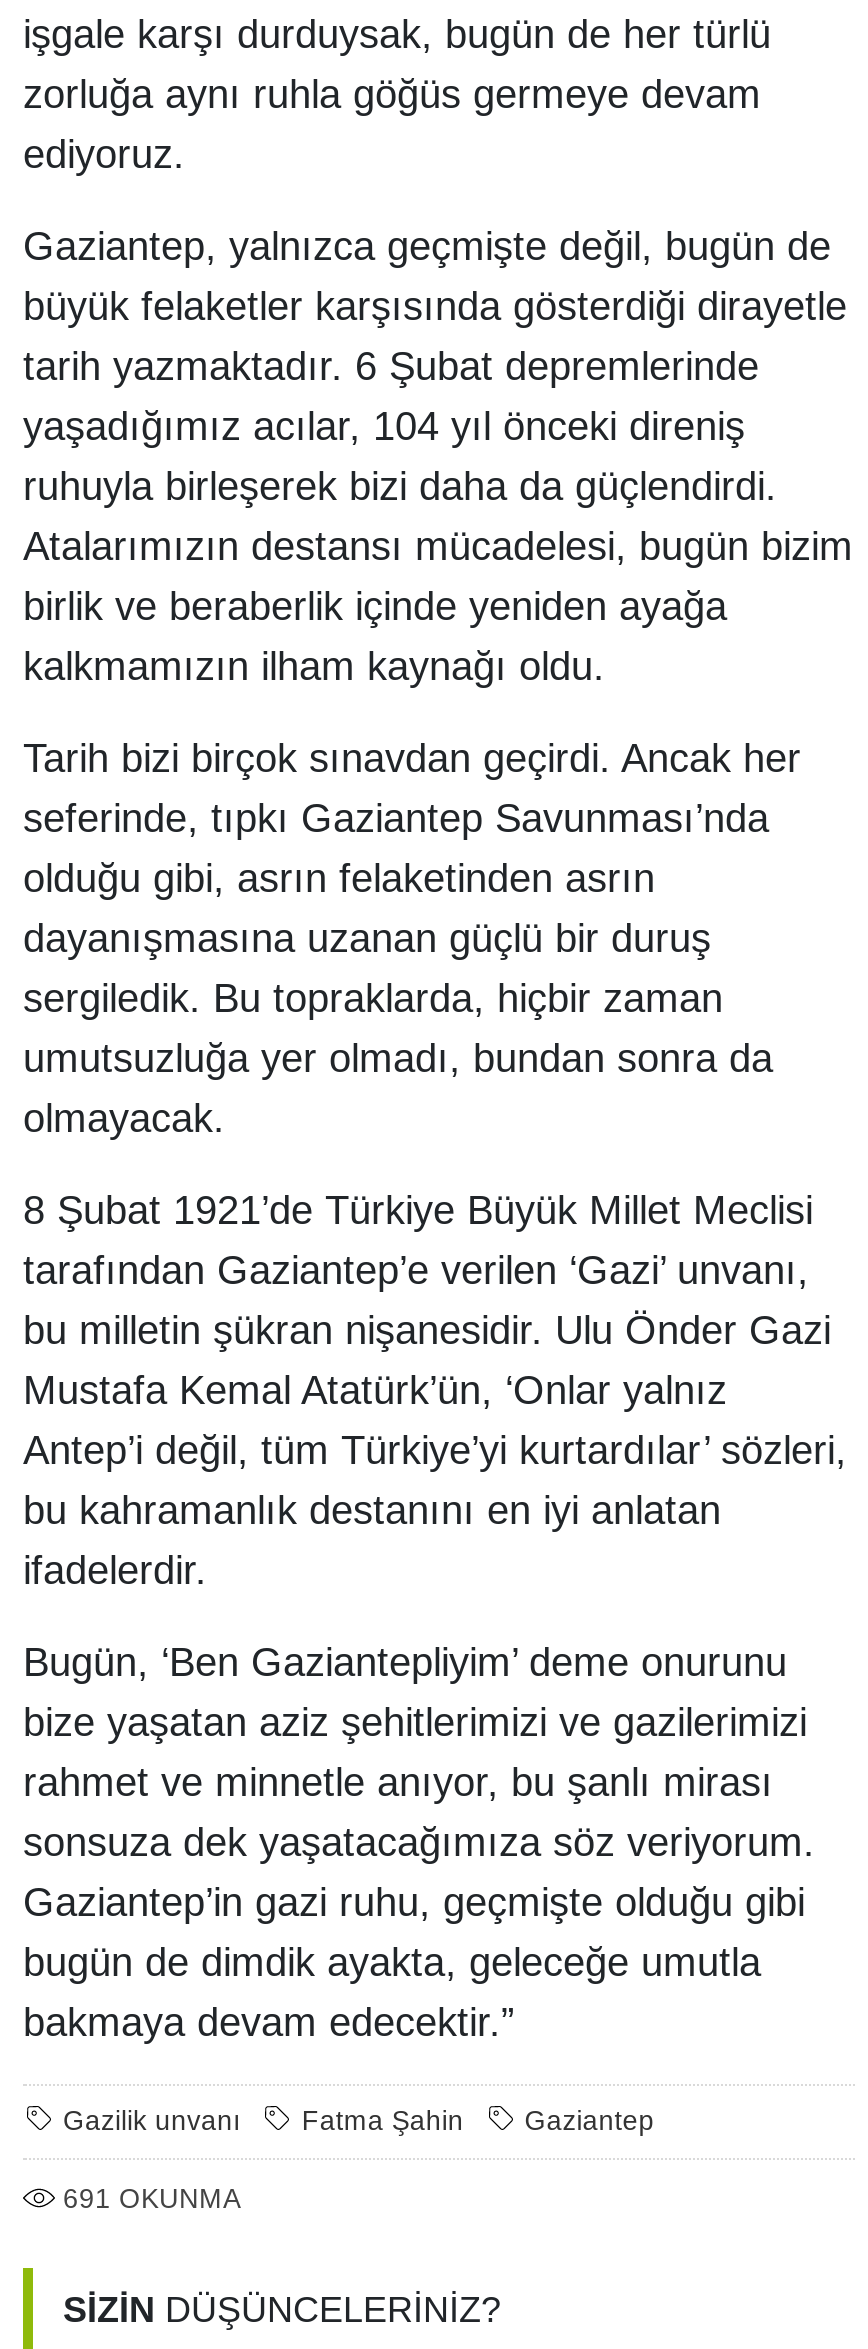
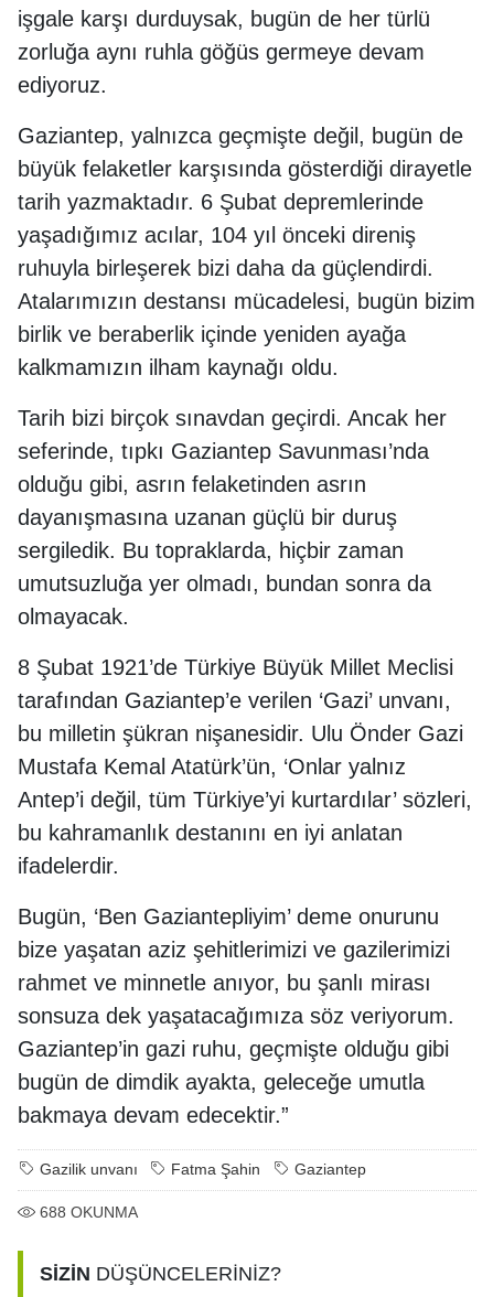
- 691 OKUNMA
+ 688 OKUNMA
